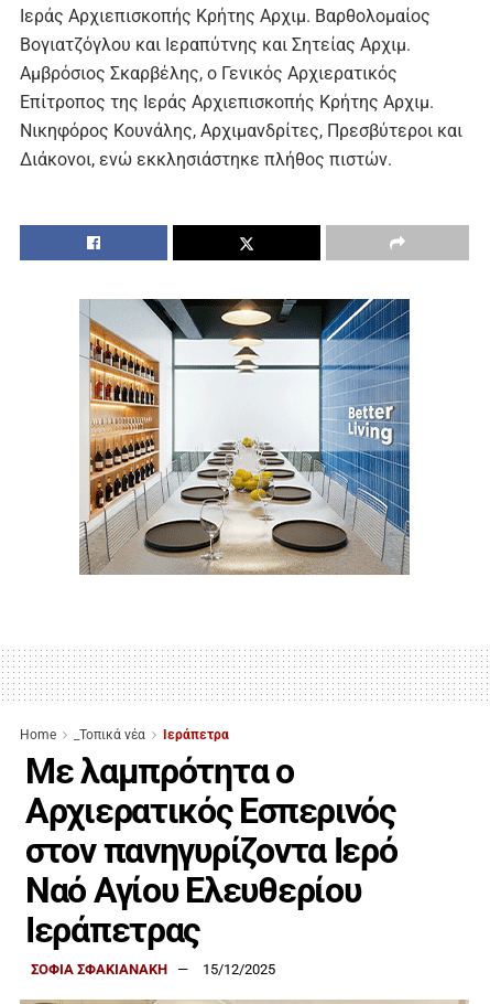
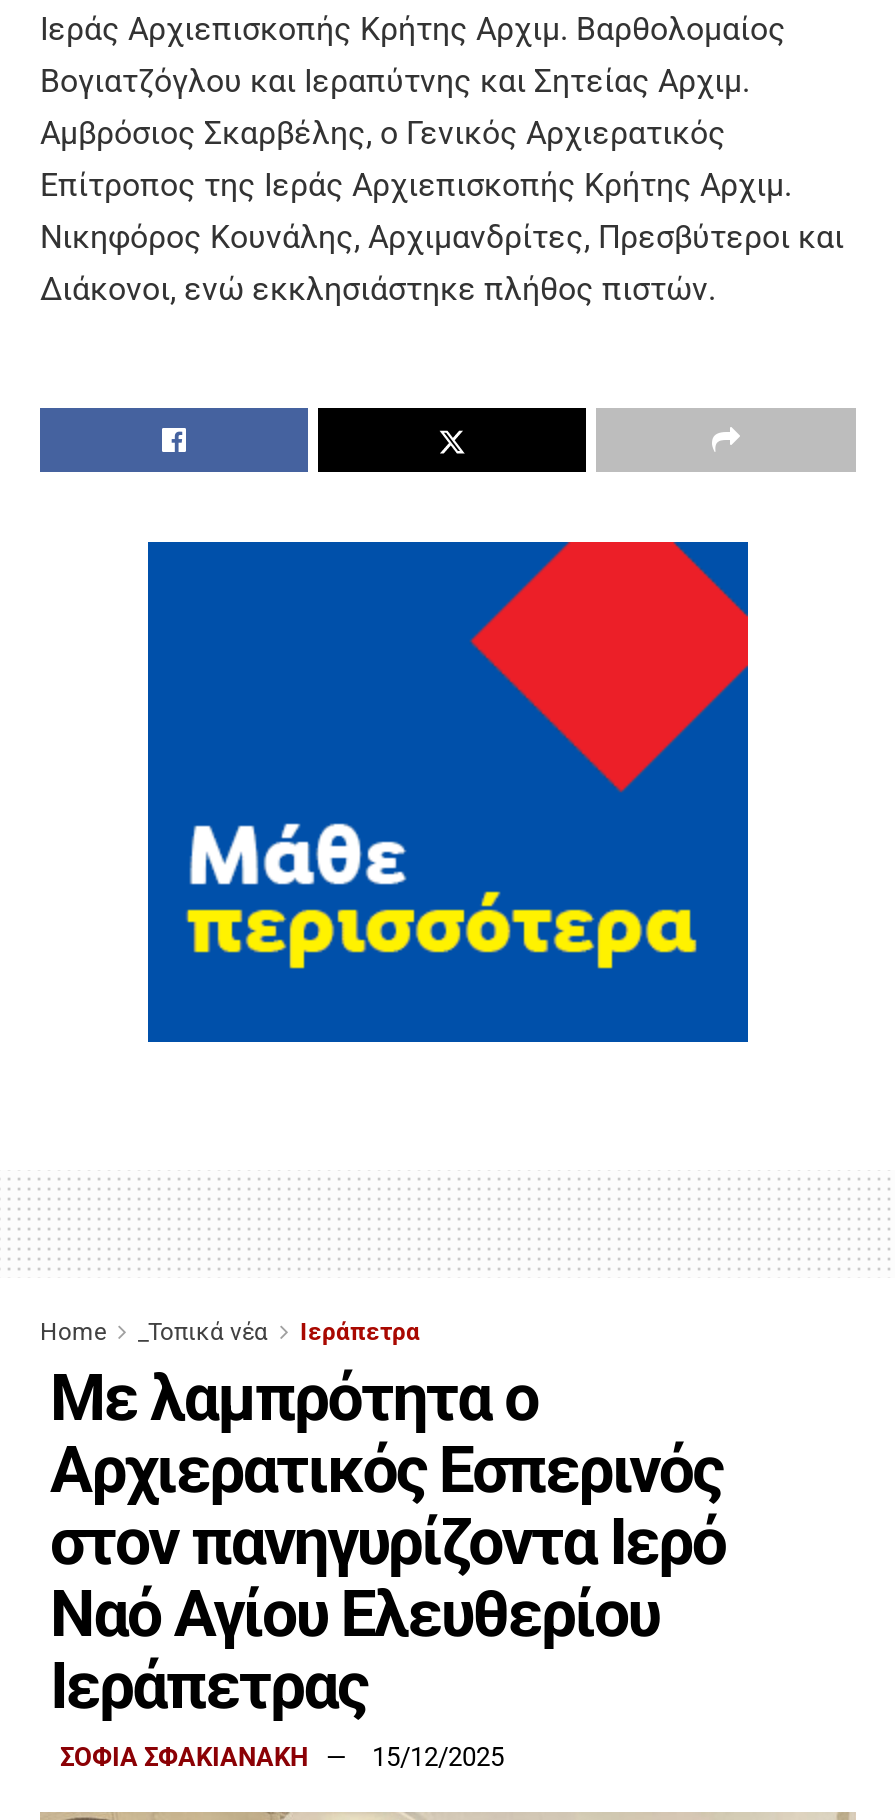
- [image]
+ [image]
